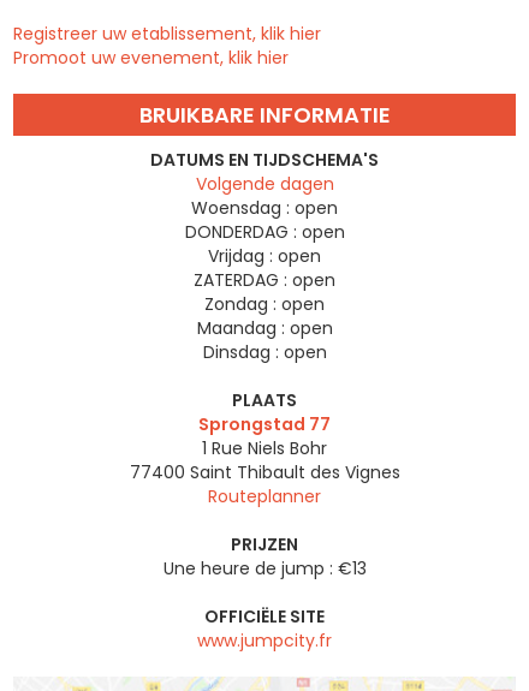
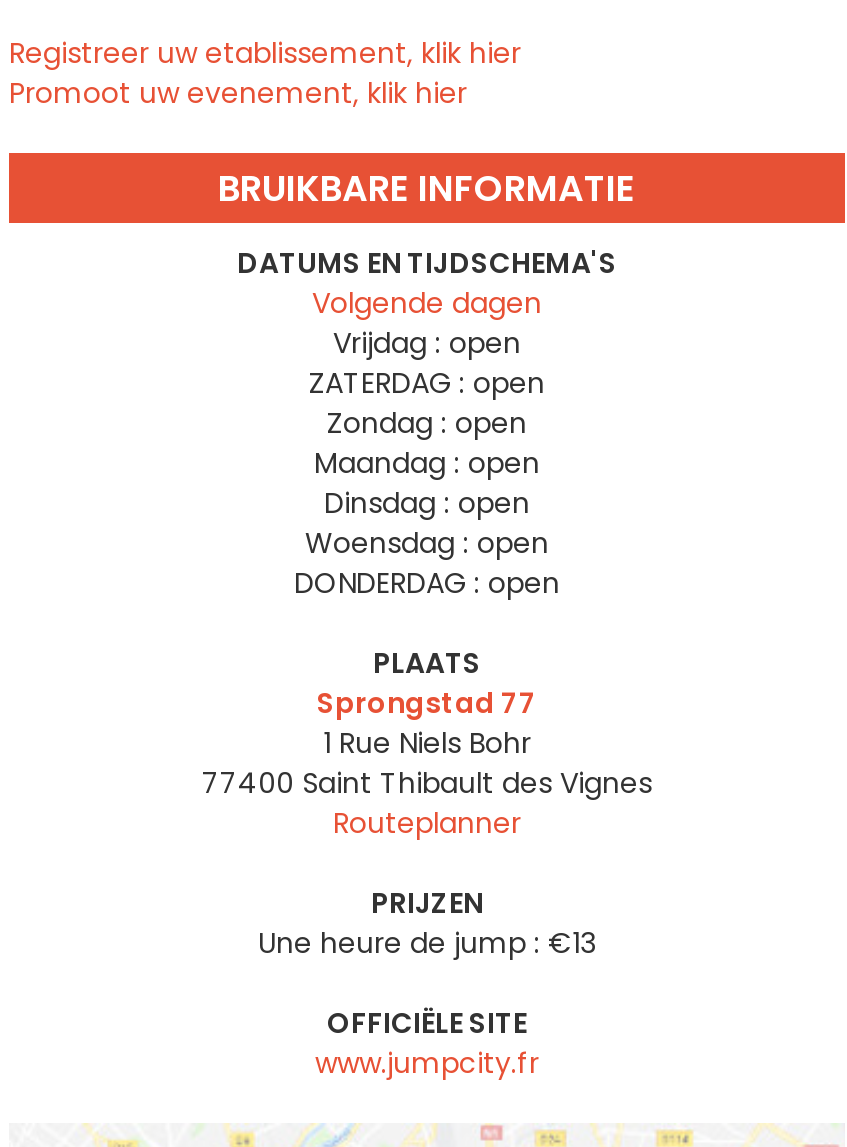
moved down: Woensdag : open | DONDERDAG : open

moved up: Vrijdag : open | ZATERDAG : open | Zondag : open | Maandag : open | Dinsdag : open
